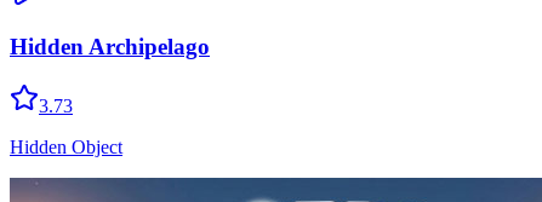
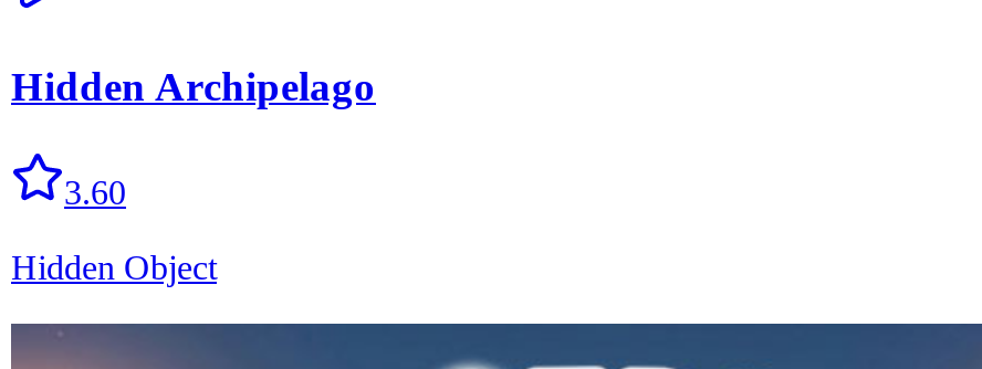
- 3.73
+ 3.60
